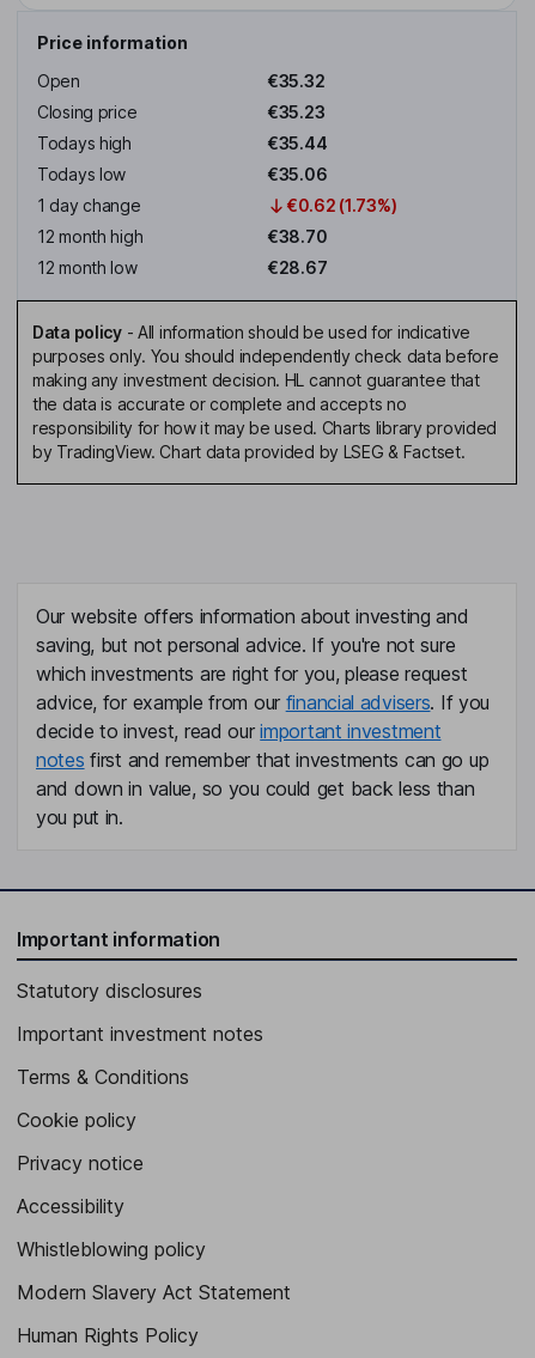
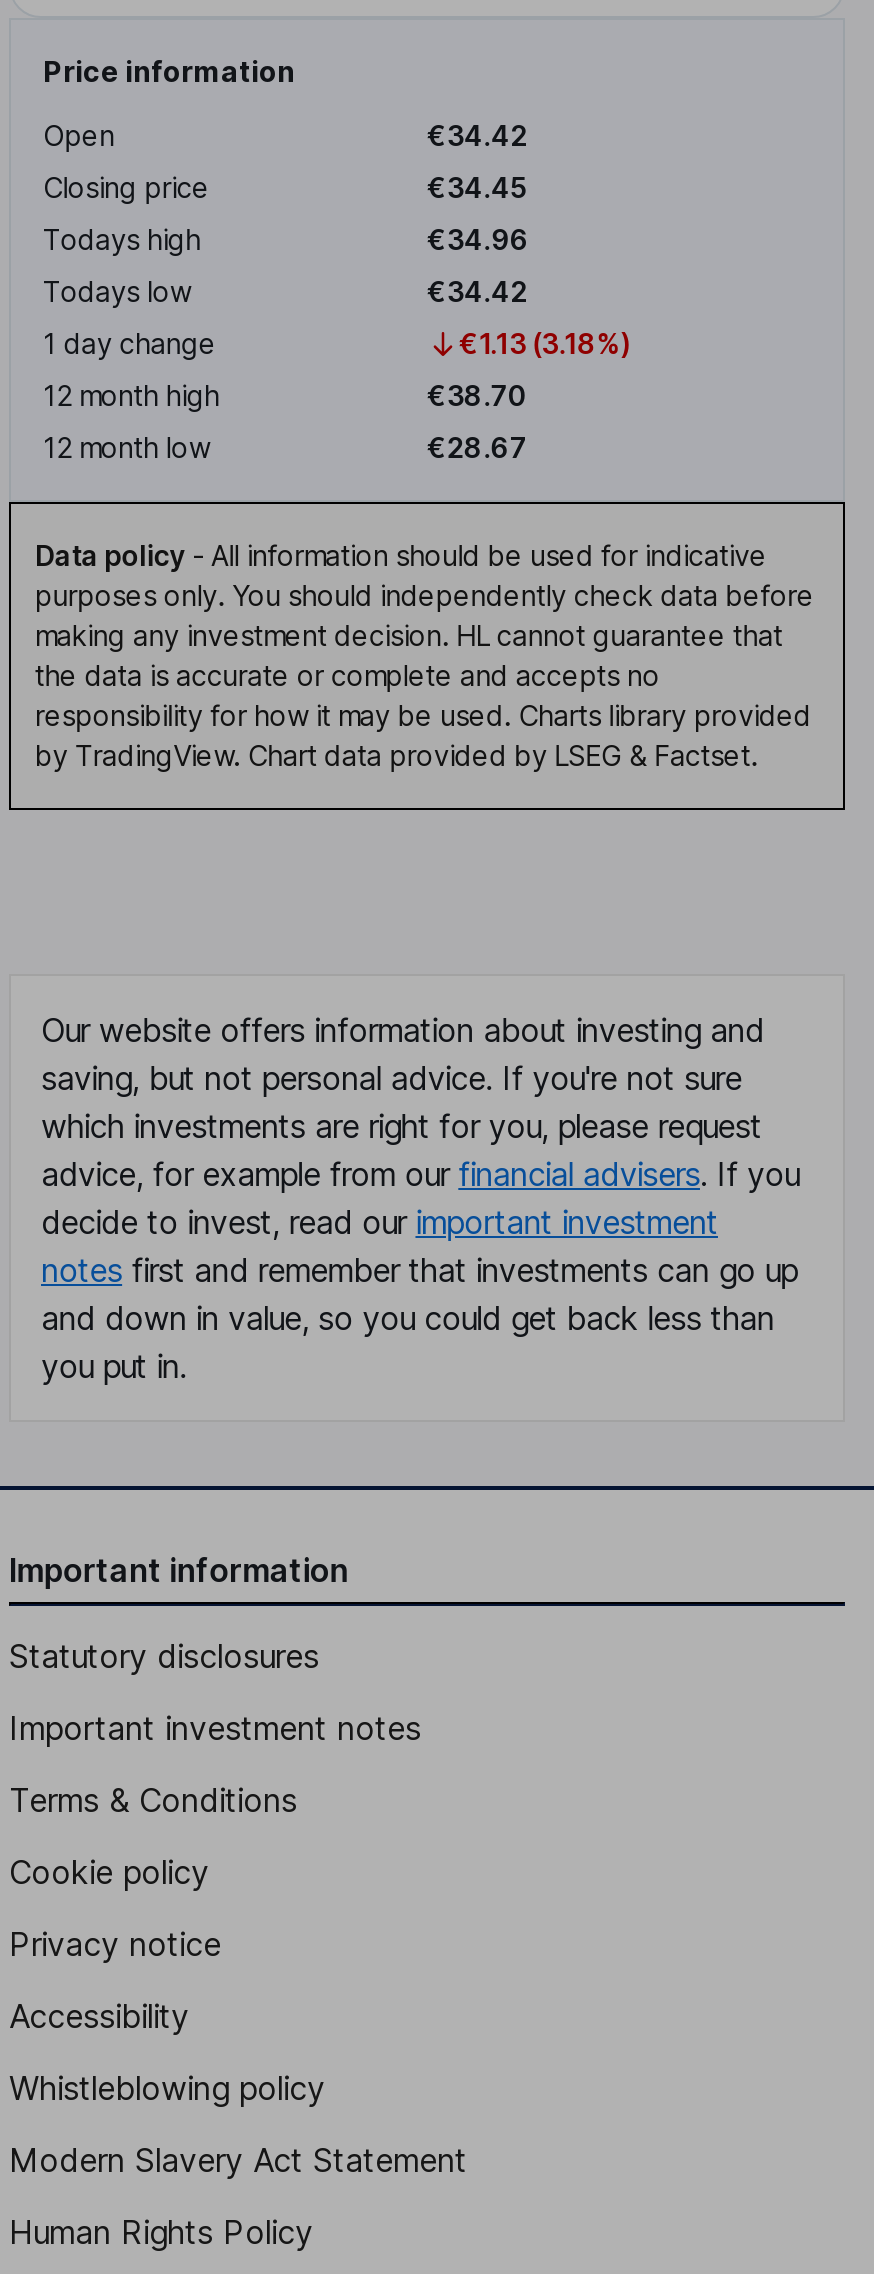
- €35.32
+ €34.42

- €35.23
+ €34.45

- €35.44
+ €34.96

- €35.06
+ €34.42

- €0.62 (1.73%)
+ €1.13 (3.18%)
